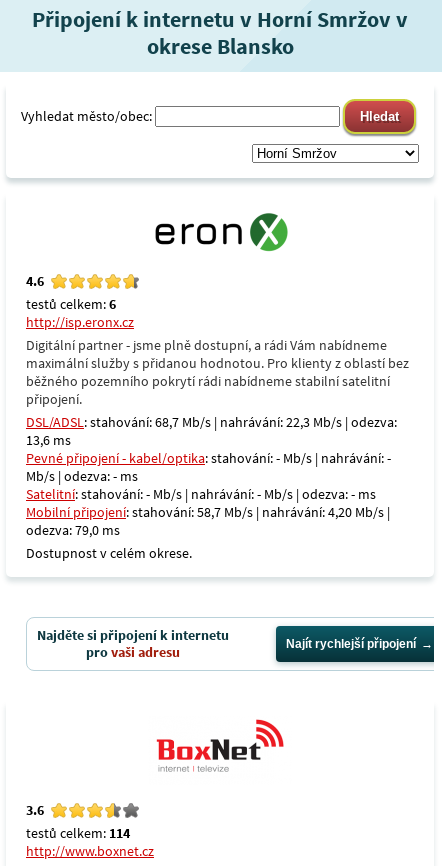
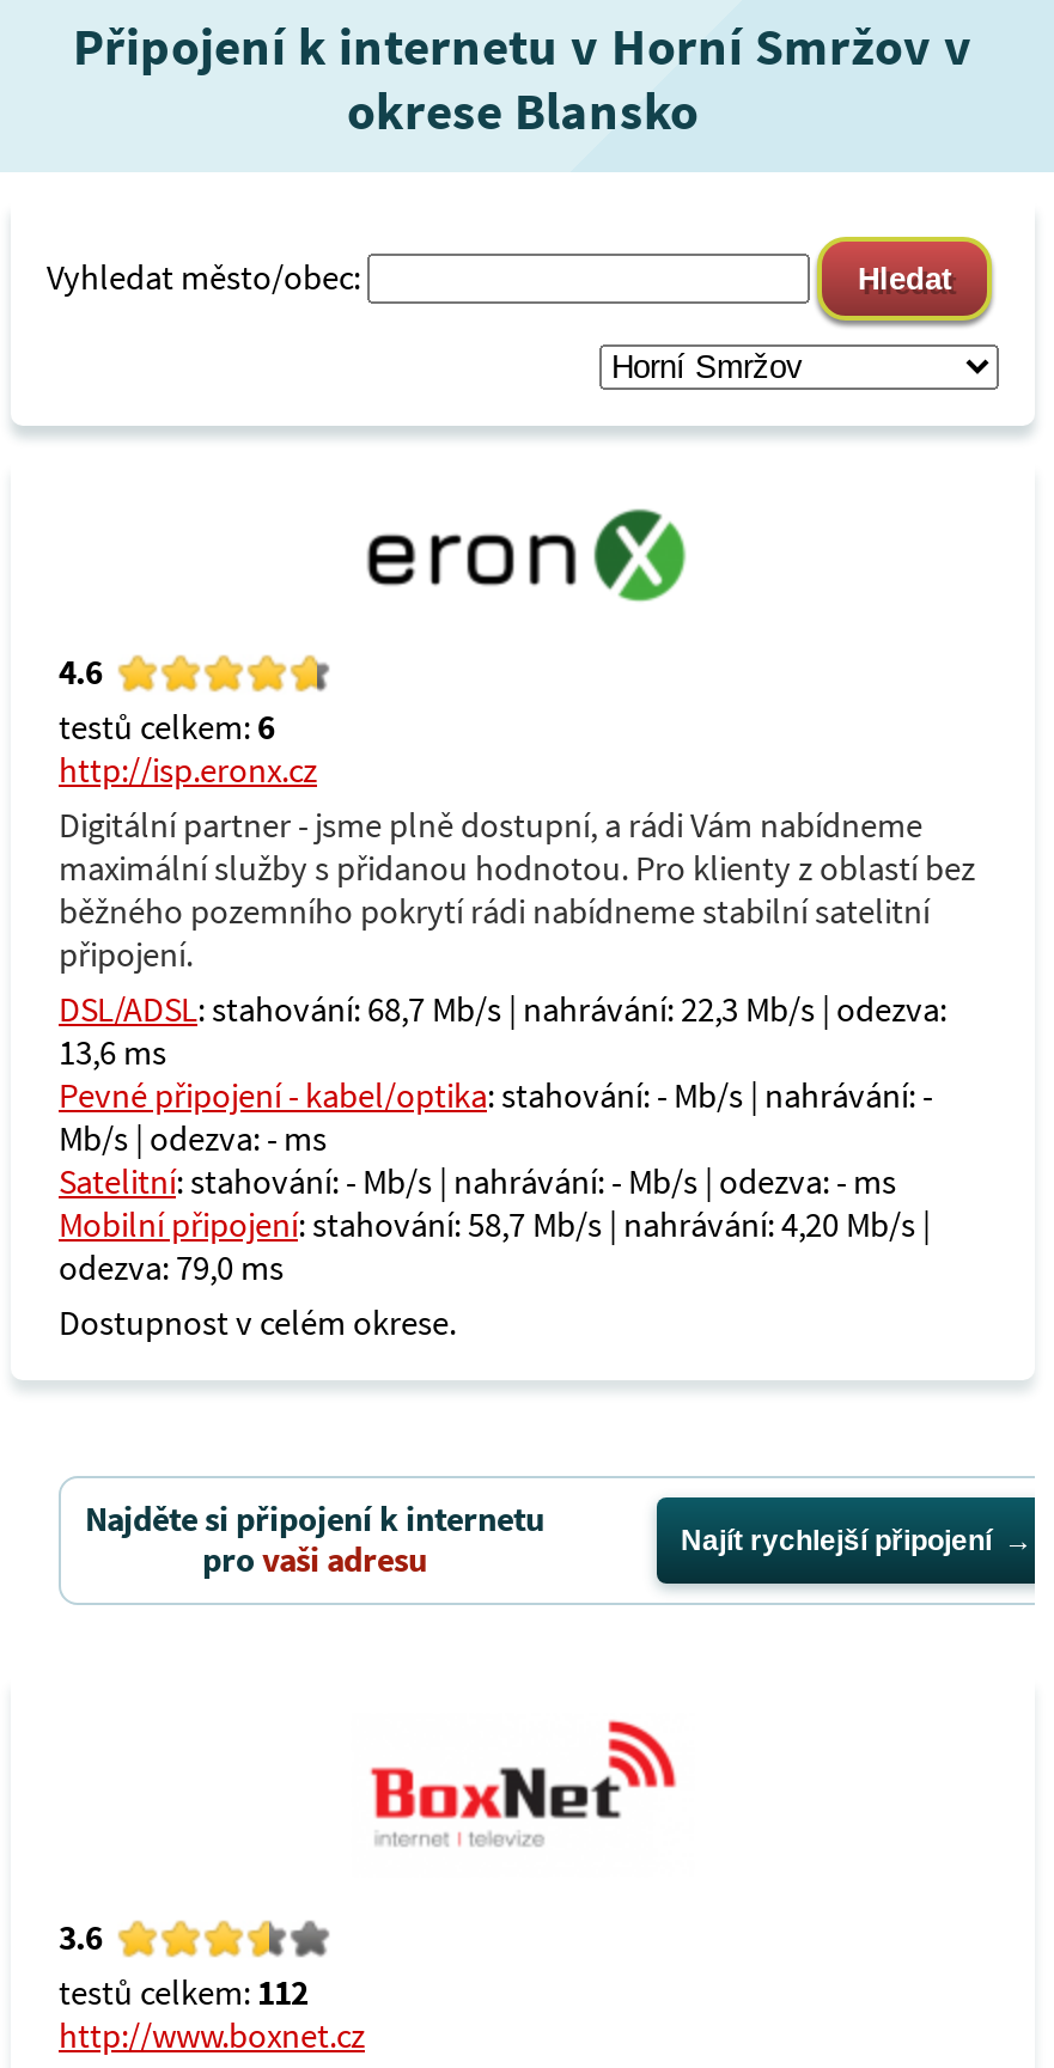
- testů celkem: 114
+ testů celkem: 112
